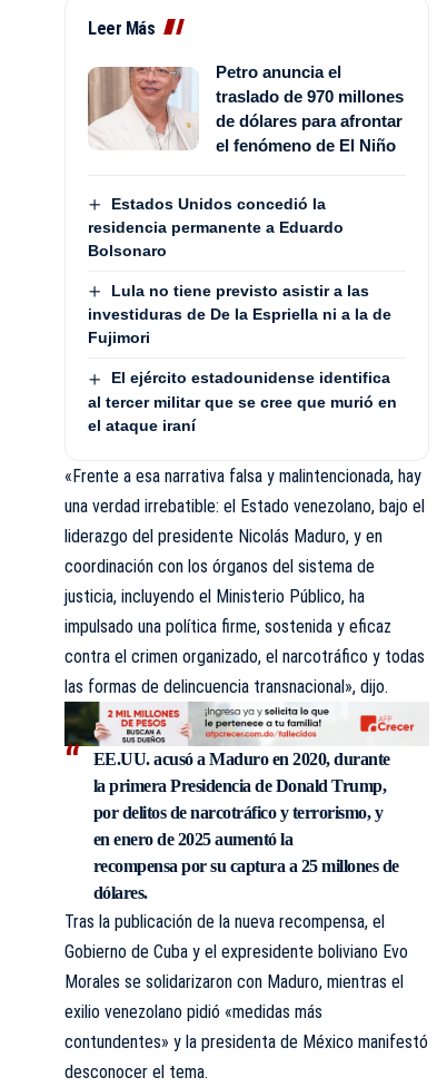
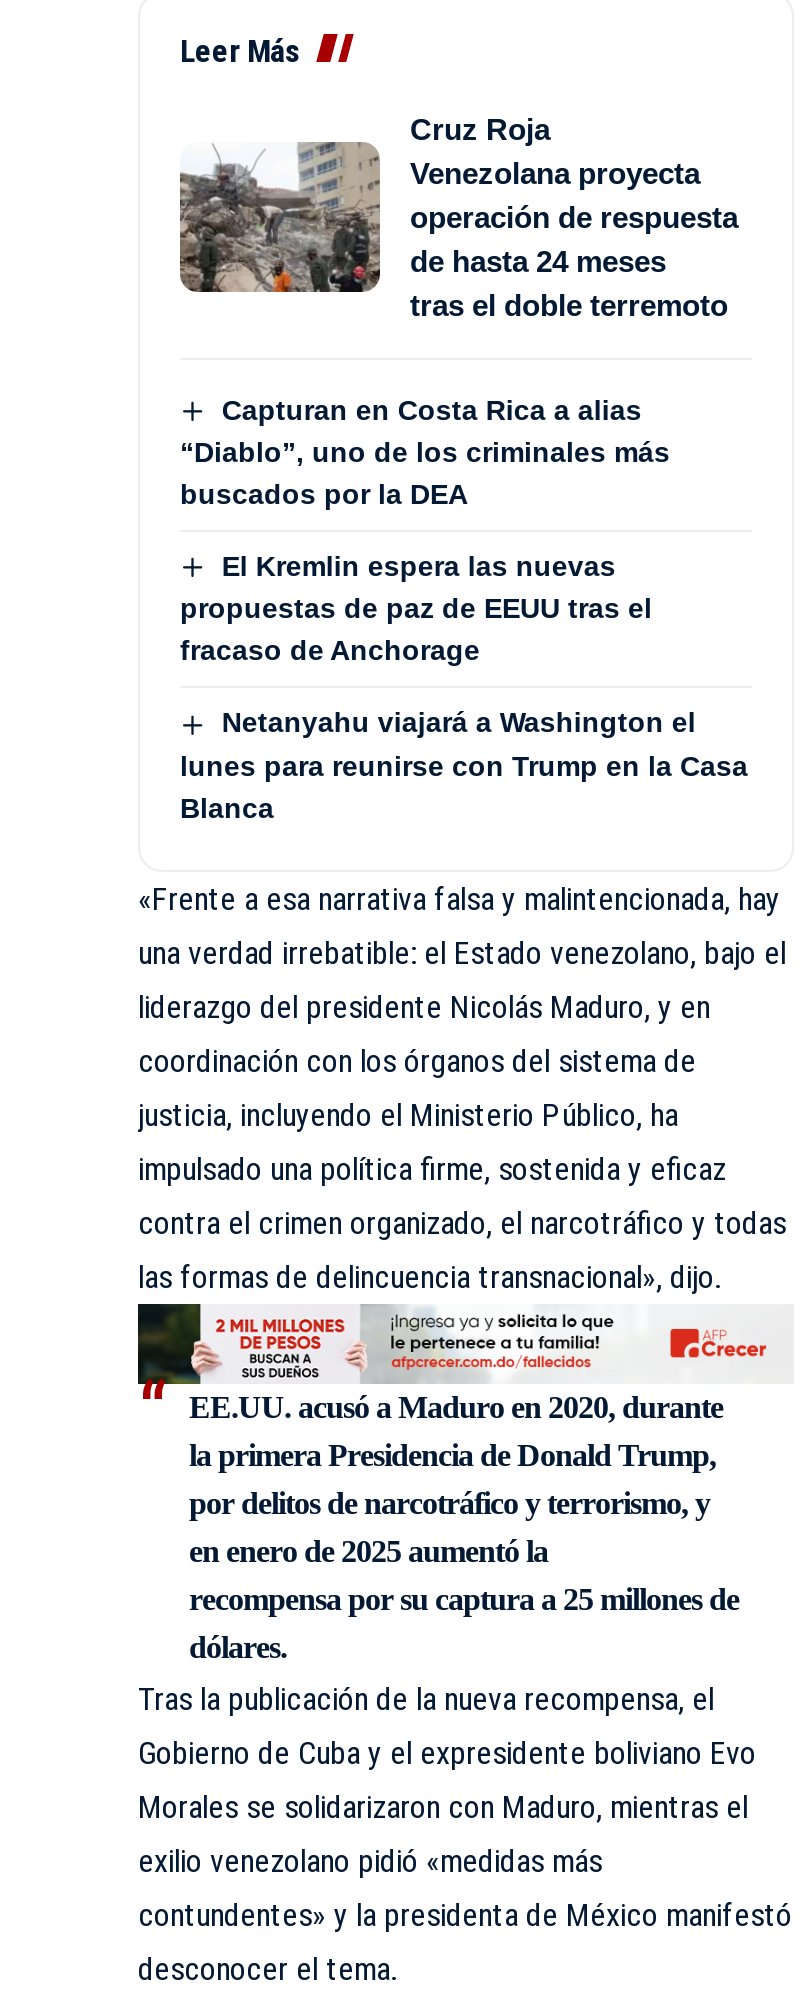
- [image]
- Petro anuncia el
- traslado de 970 millones
- de dólares para afrontar
- el fenómeno de El Niño
+ [image]
+ Cruz Roja
+ Venezolana proyecta
+ operación de respuesta
+ de hasta 24 meses
+ tras el doble terremoto

- Estados Unidos concedió la
- residencia permanente a Eduardo
- Bolsonaro
+ Capturan en Costa Rica a alias
+ “Diablo”, uno de los criminales más
+ buscados por la DEA

- Lula no tiene previsto asistir a las
- investiduras de De la Espriella ni a la de
- Fujimori
+ El Kremlin espera las nuevas
+ propuestas de paz de EEUU tras el
+ fracaso de Anchorage

- El ejército estadounidense identifica
- al tercer militar que se cree que murió en
- el ataque iraní
+ Netanyahu viajará a Washington el
+ lunes para reunirse con Trump en la Casa
+ Blanca
